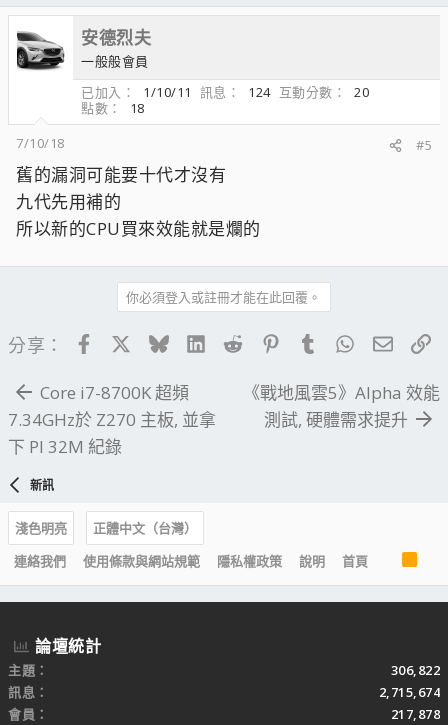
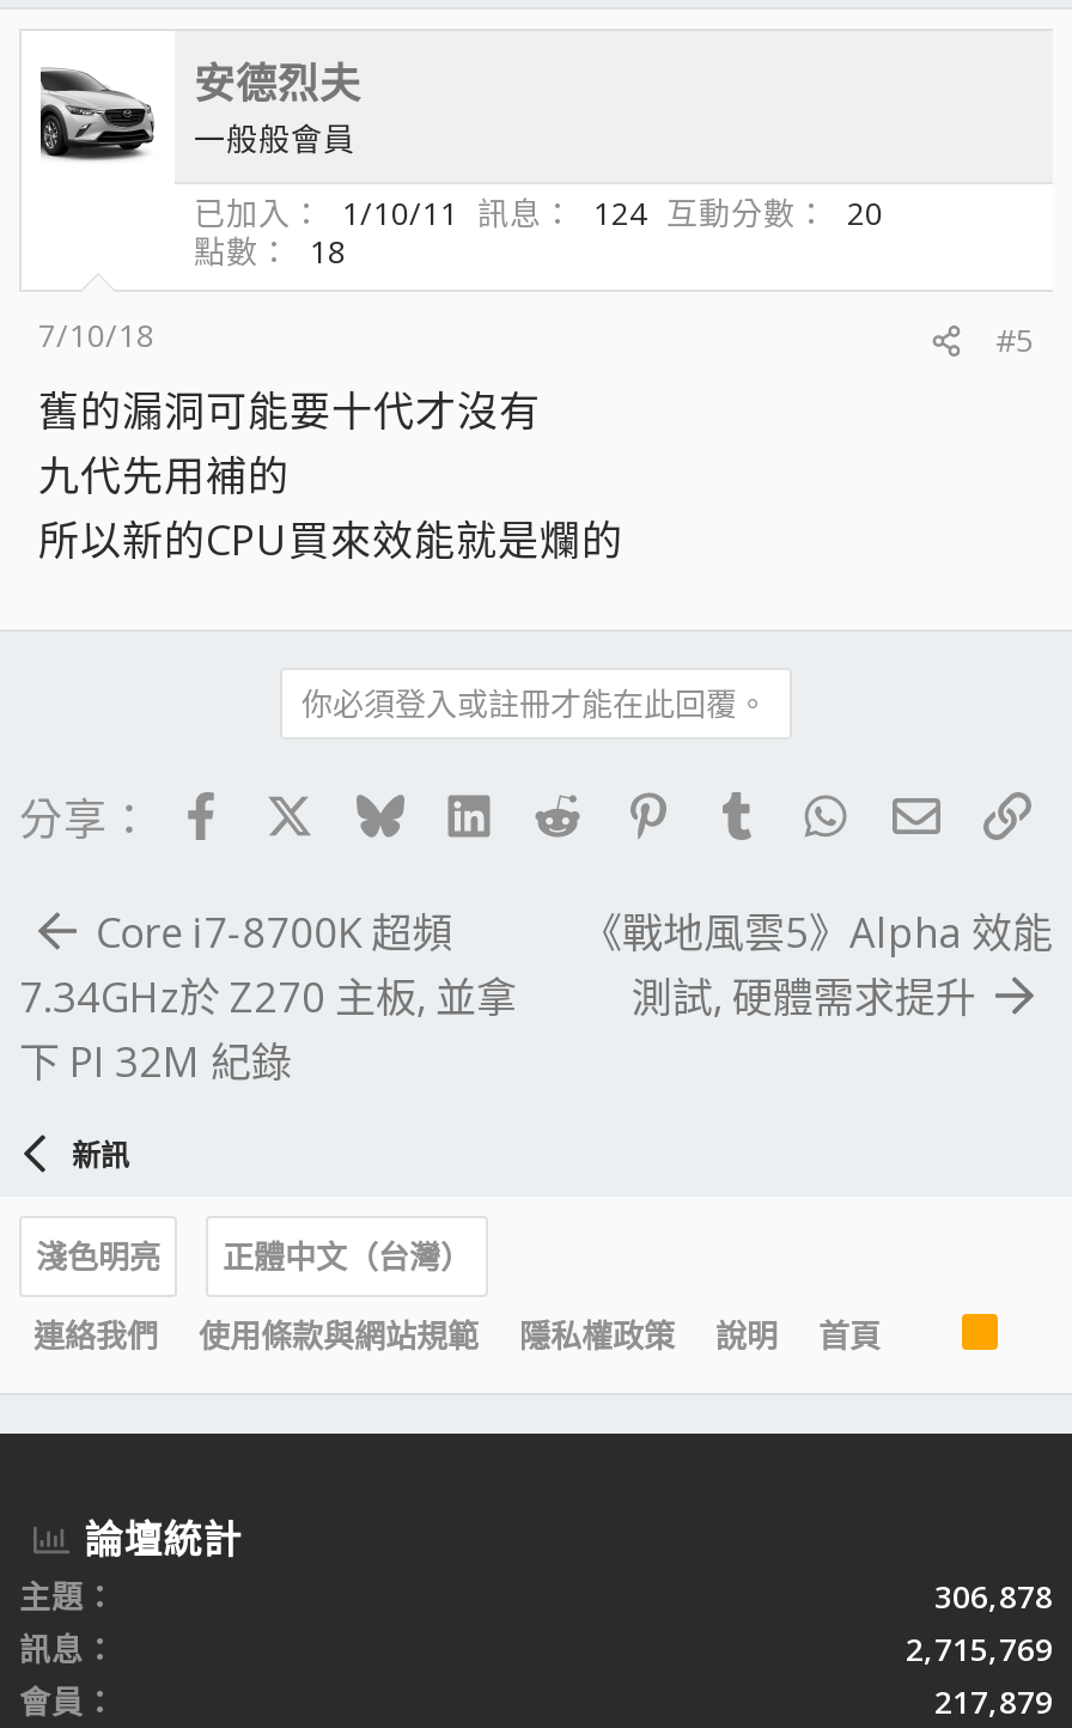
- 306,822
+ 306,878

- 2,715,674
+ 2,715,769

- 217,878
+ 217,879
